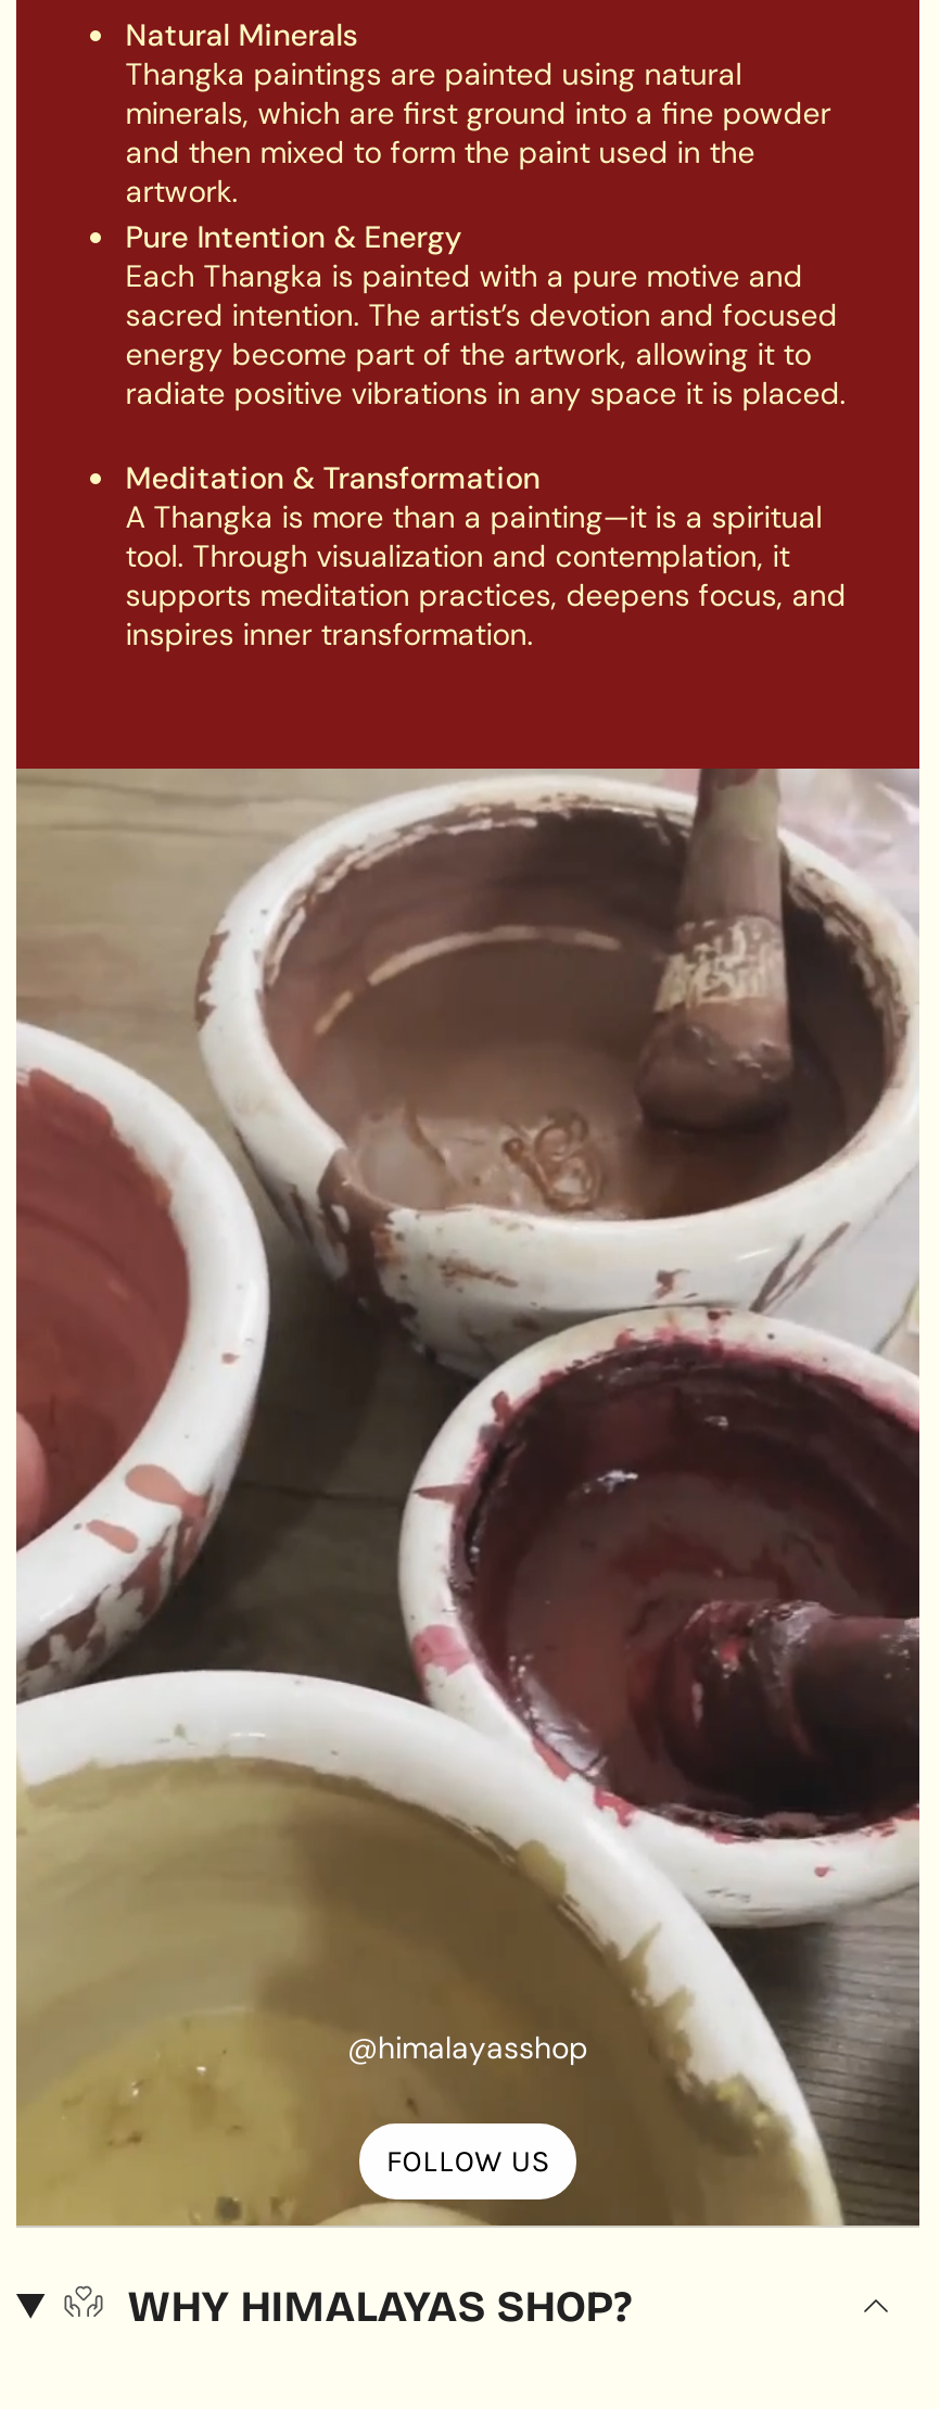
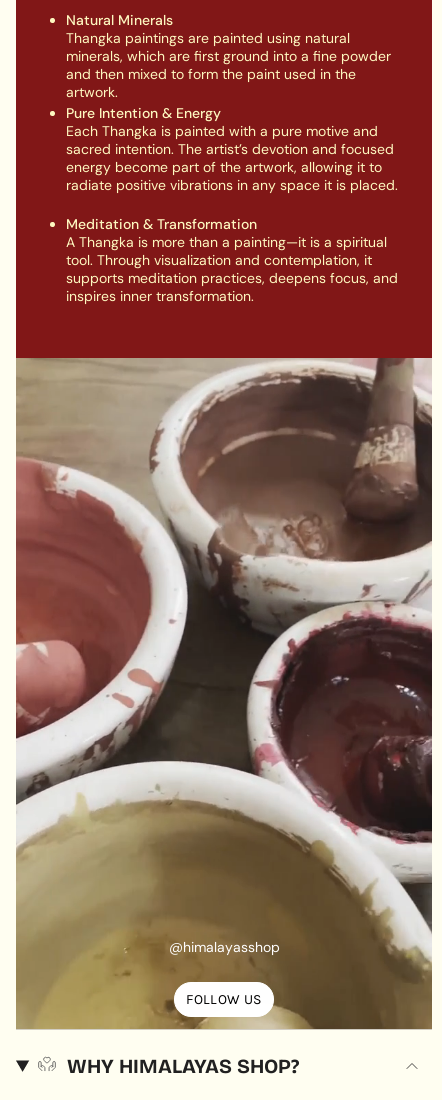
- [image]
+ [image]
